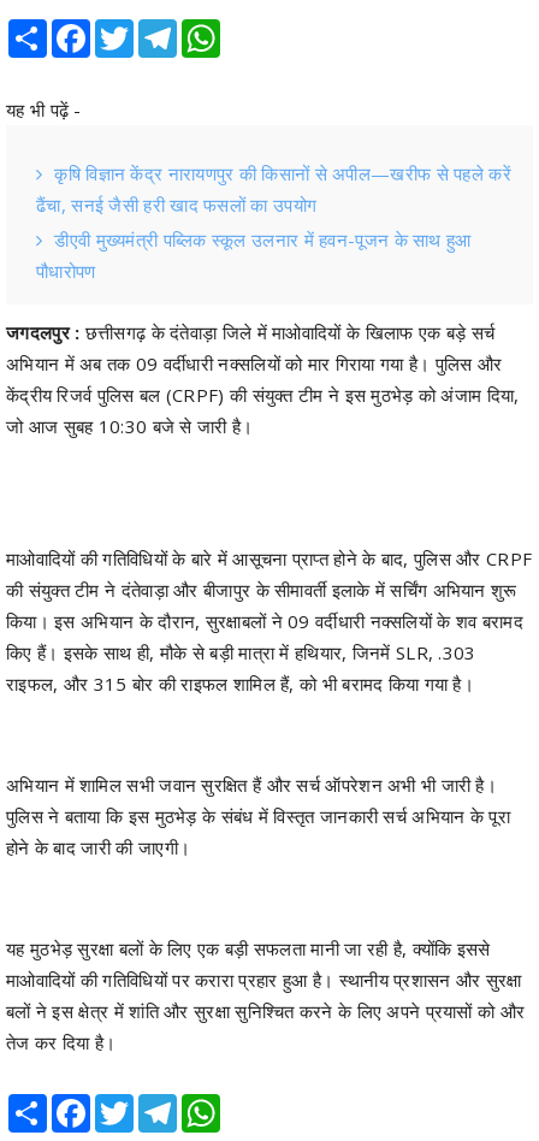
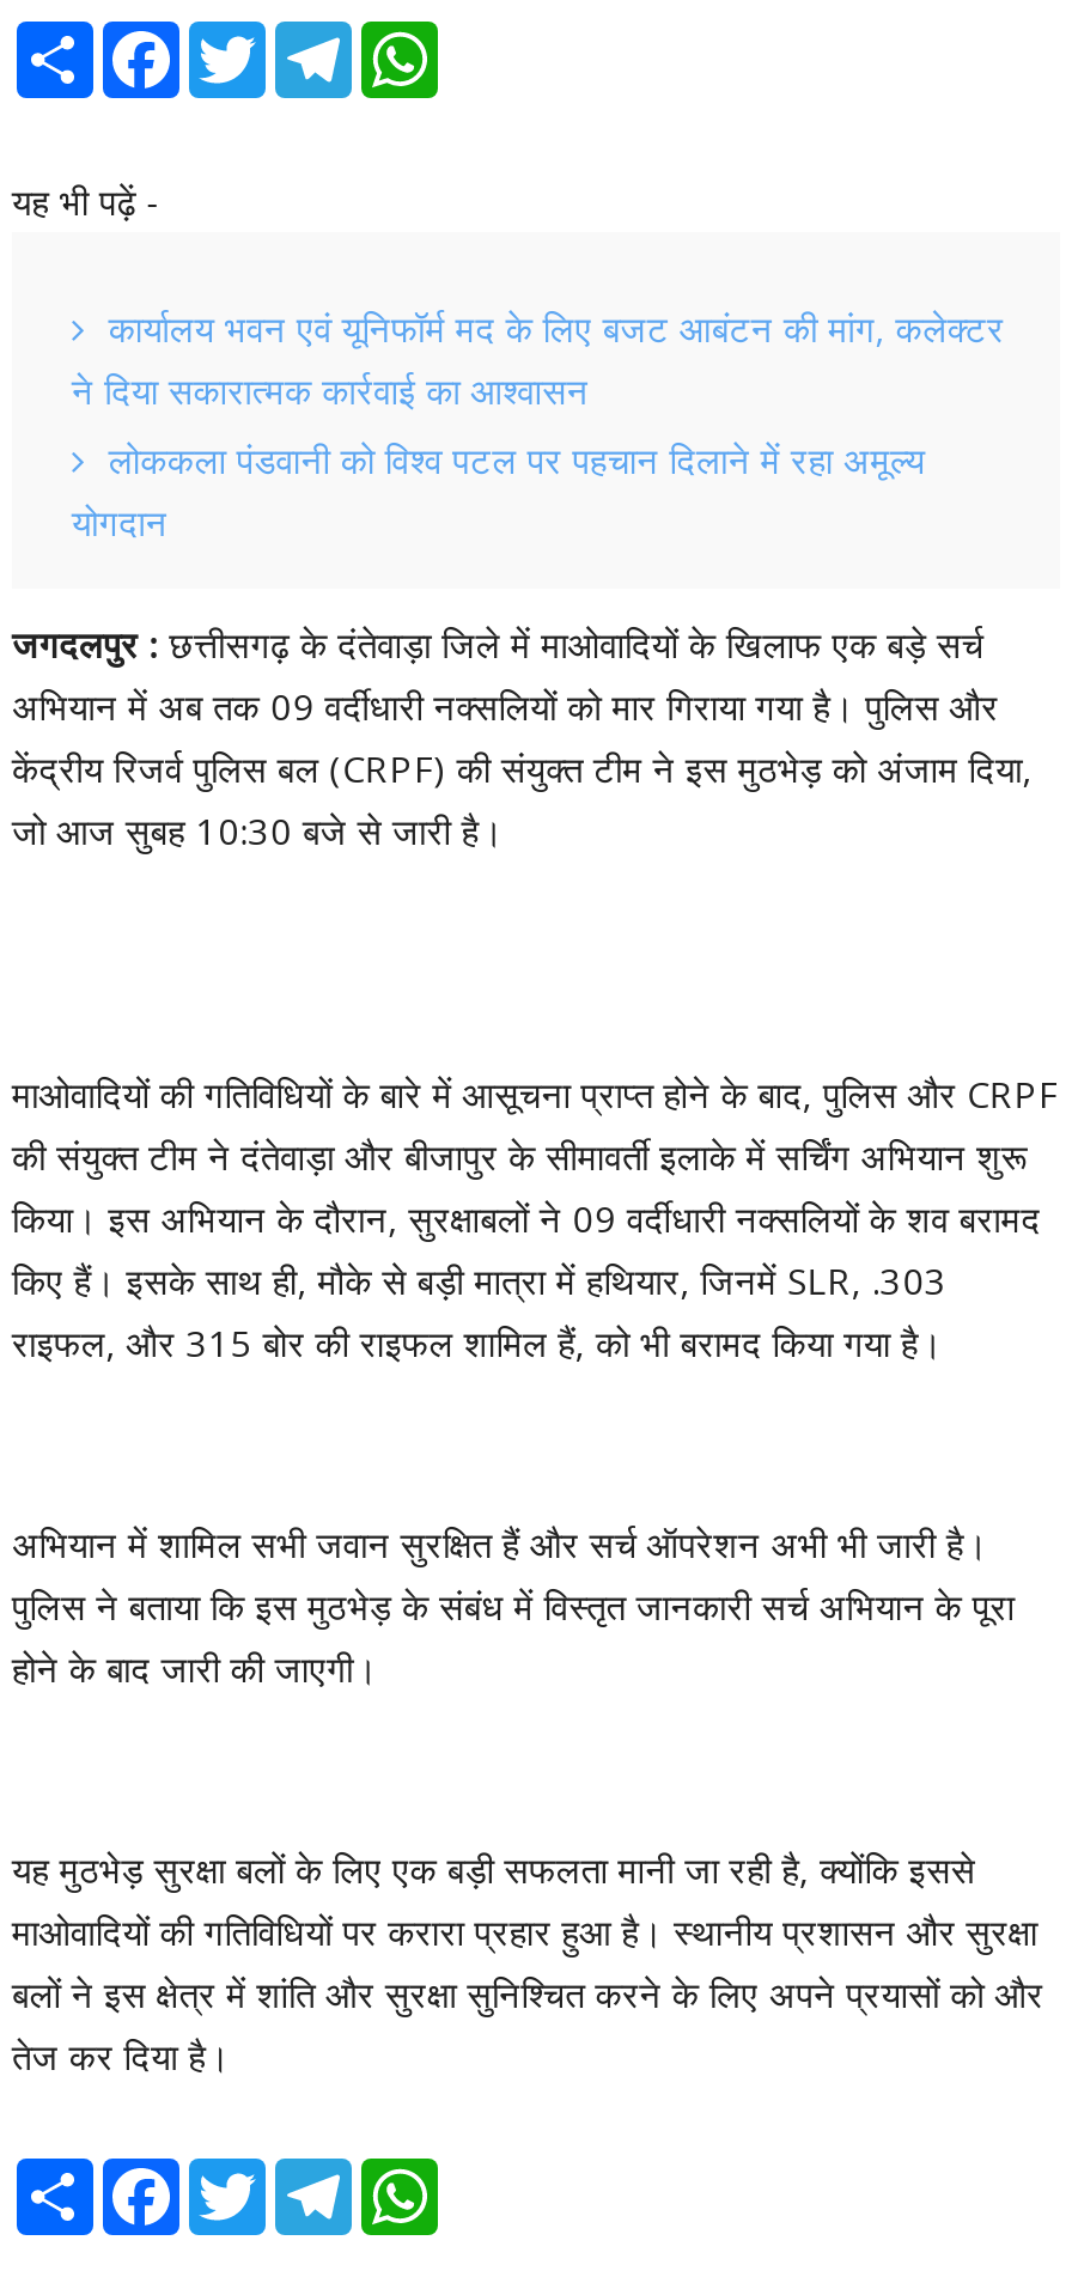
- कृषि विज्ञान केंद्र नारायणपुर की किसानों से अपील—खरीफ से पहले करें
- ढैंचा, सनई जैसी हरी खाद फसलों का उपयोग
- डीएवी मुख्यमंत्री पब्लिक स्कूल उलनार में हवन-पूजन के साथ हुआ
- पौधारोपण
+ कार्यालय भवन एवं यूनिफॉर्म मद के लिए बजट आबंटन की मांग, कलेक्टर
+ ने दिया सकारात्मक कार्रवाई का आश्वासन
+ लोककला पंडवानी को विश्व पटल पर पहचान दिलाने में रहा अमूल्य
+ योगदान
